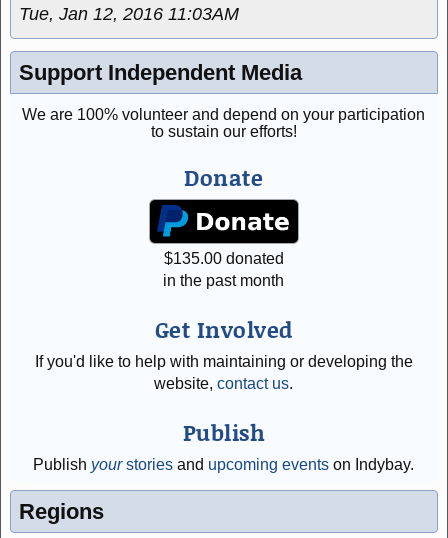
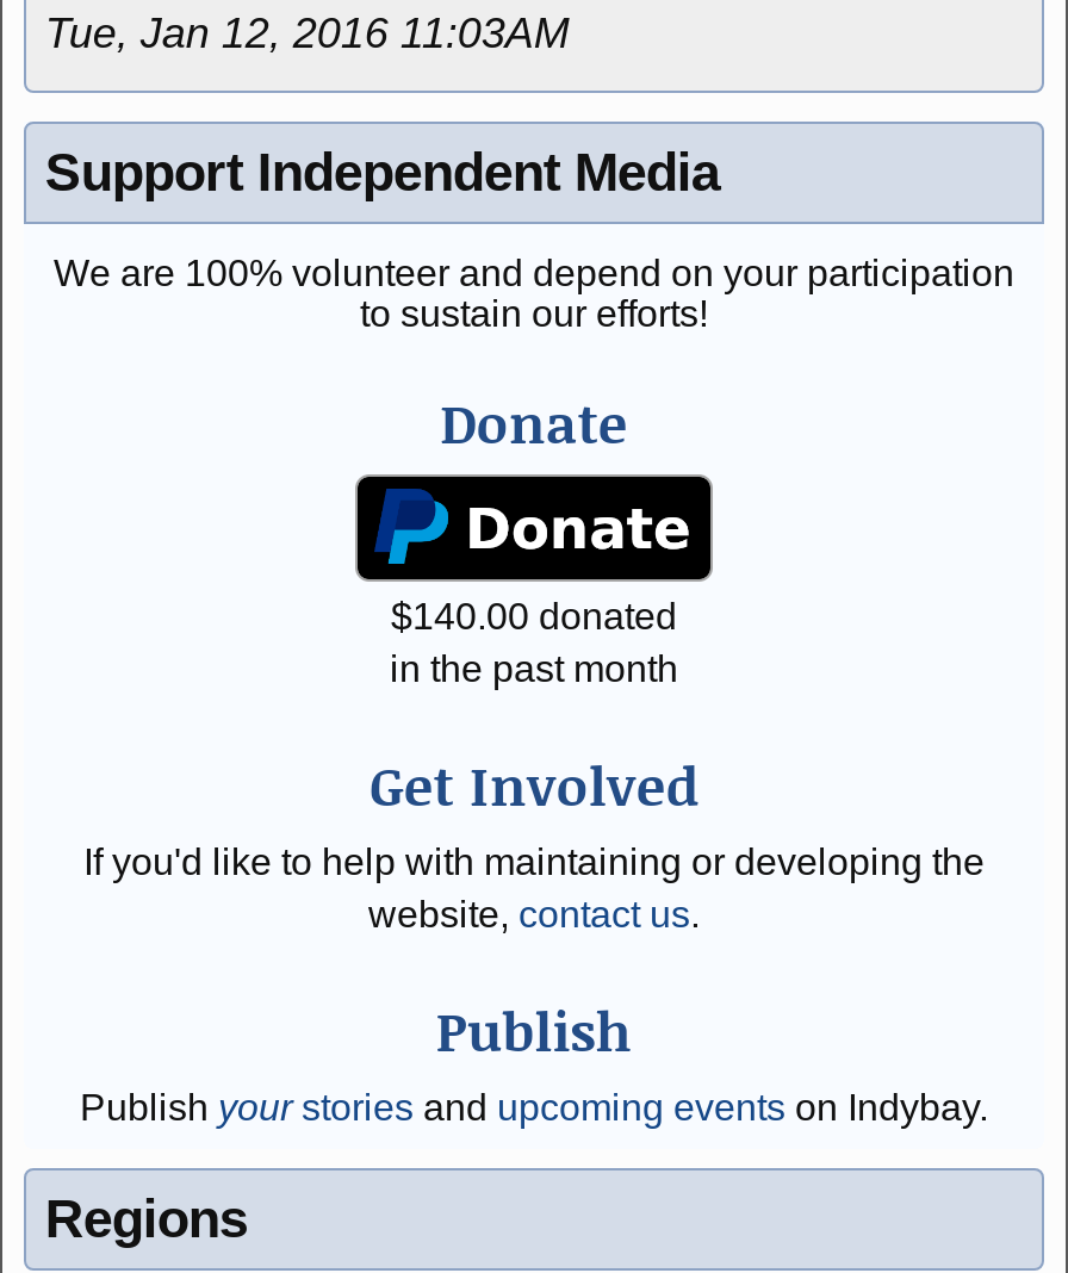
- $135.00 donated
+ $140.00 donated
